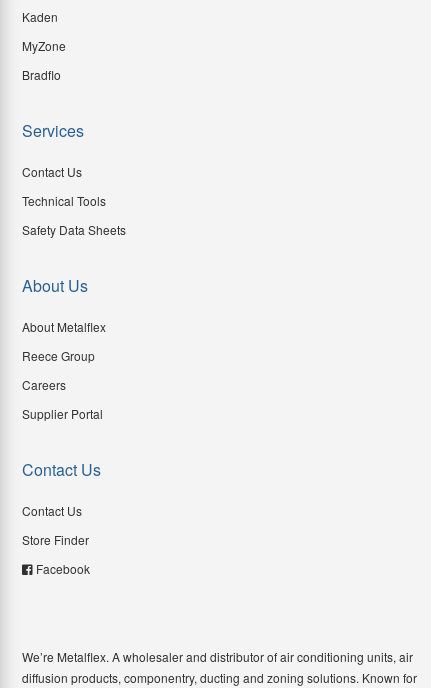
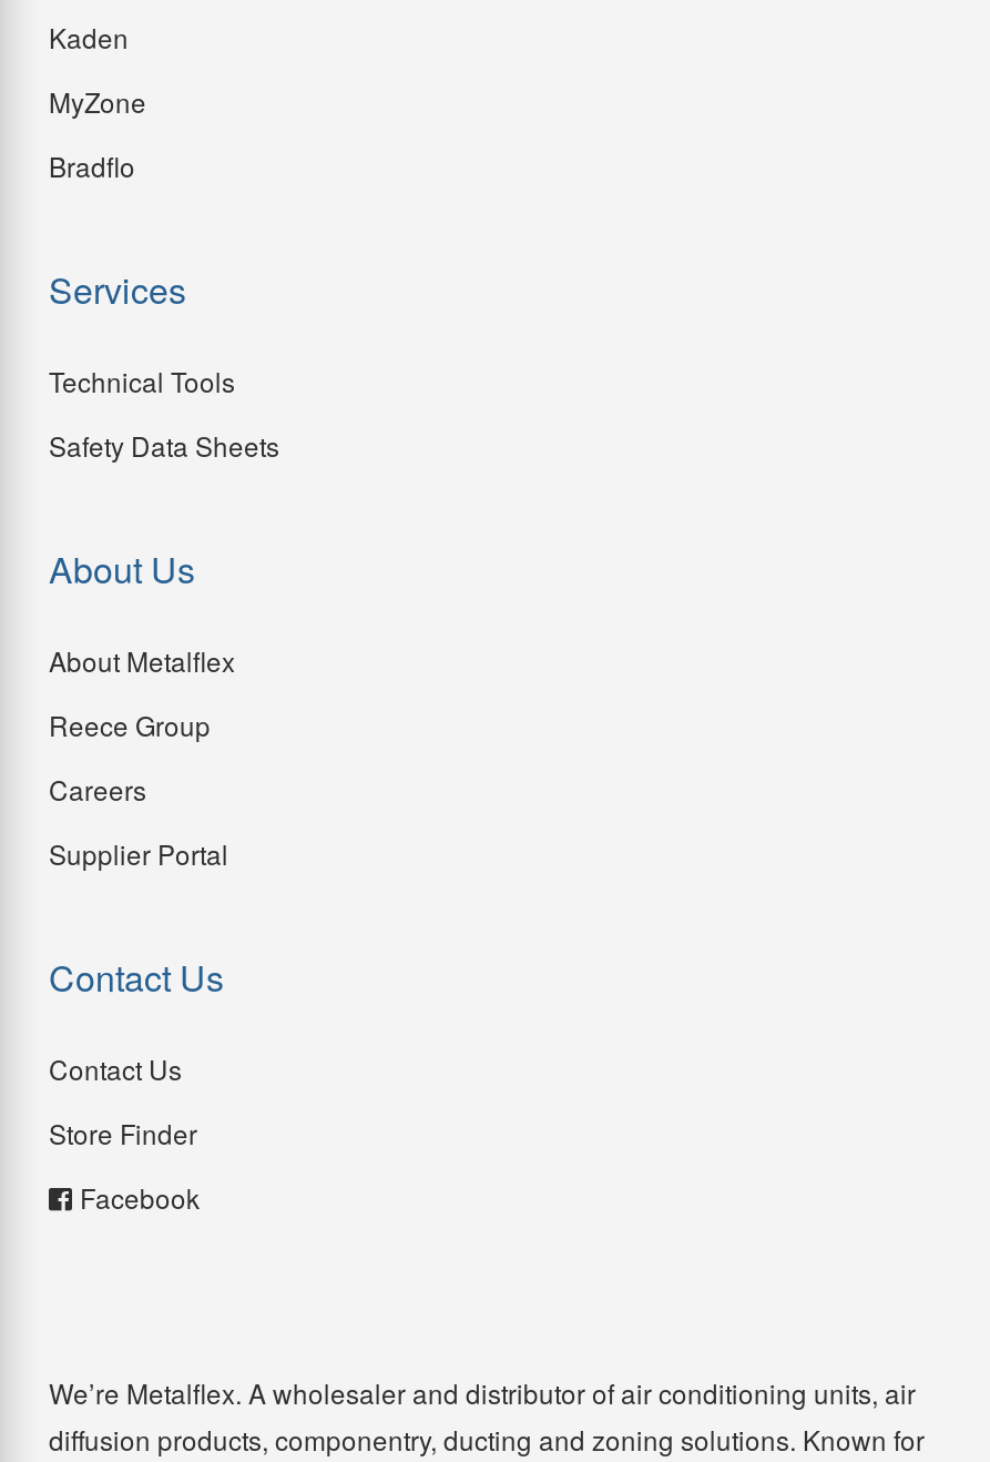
- Contact Us
